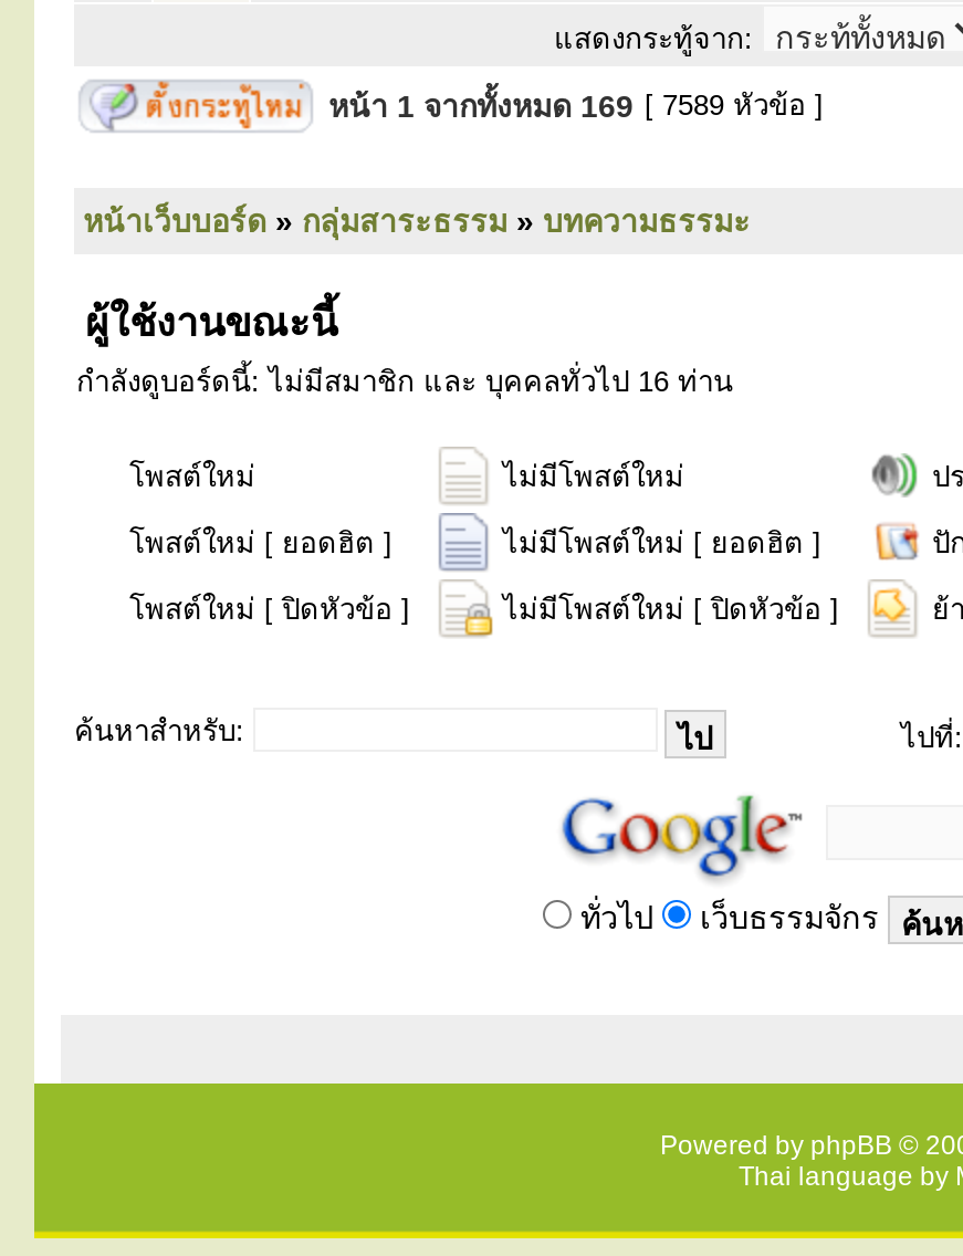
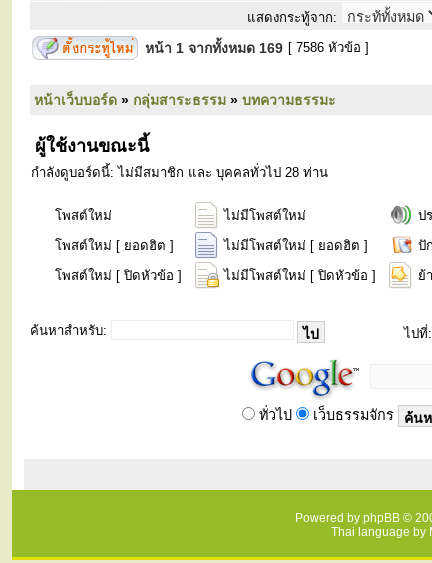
- หน้า1จากทั้งหมด169 [ 7589 หัวข้อ ]
+ หน้า1จากทั้งหมด169 [ 7586 หัวข้อ ]

- กำลังดูบอร์ดนี้: ไม่มีสมาชิก และ บุคคลทั่วไป 16 ท่าน
+ กำลังดูบอร์ดนี้: ไม่มีสมาชิก และ บุคคลทั่วไป 28 ท่าน
